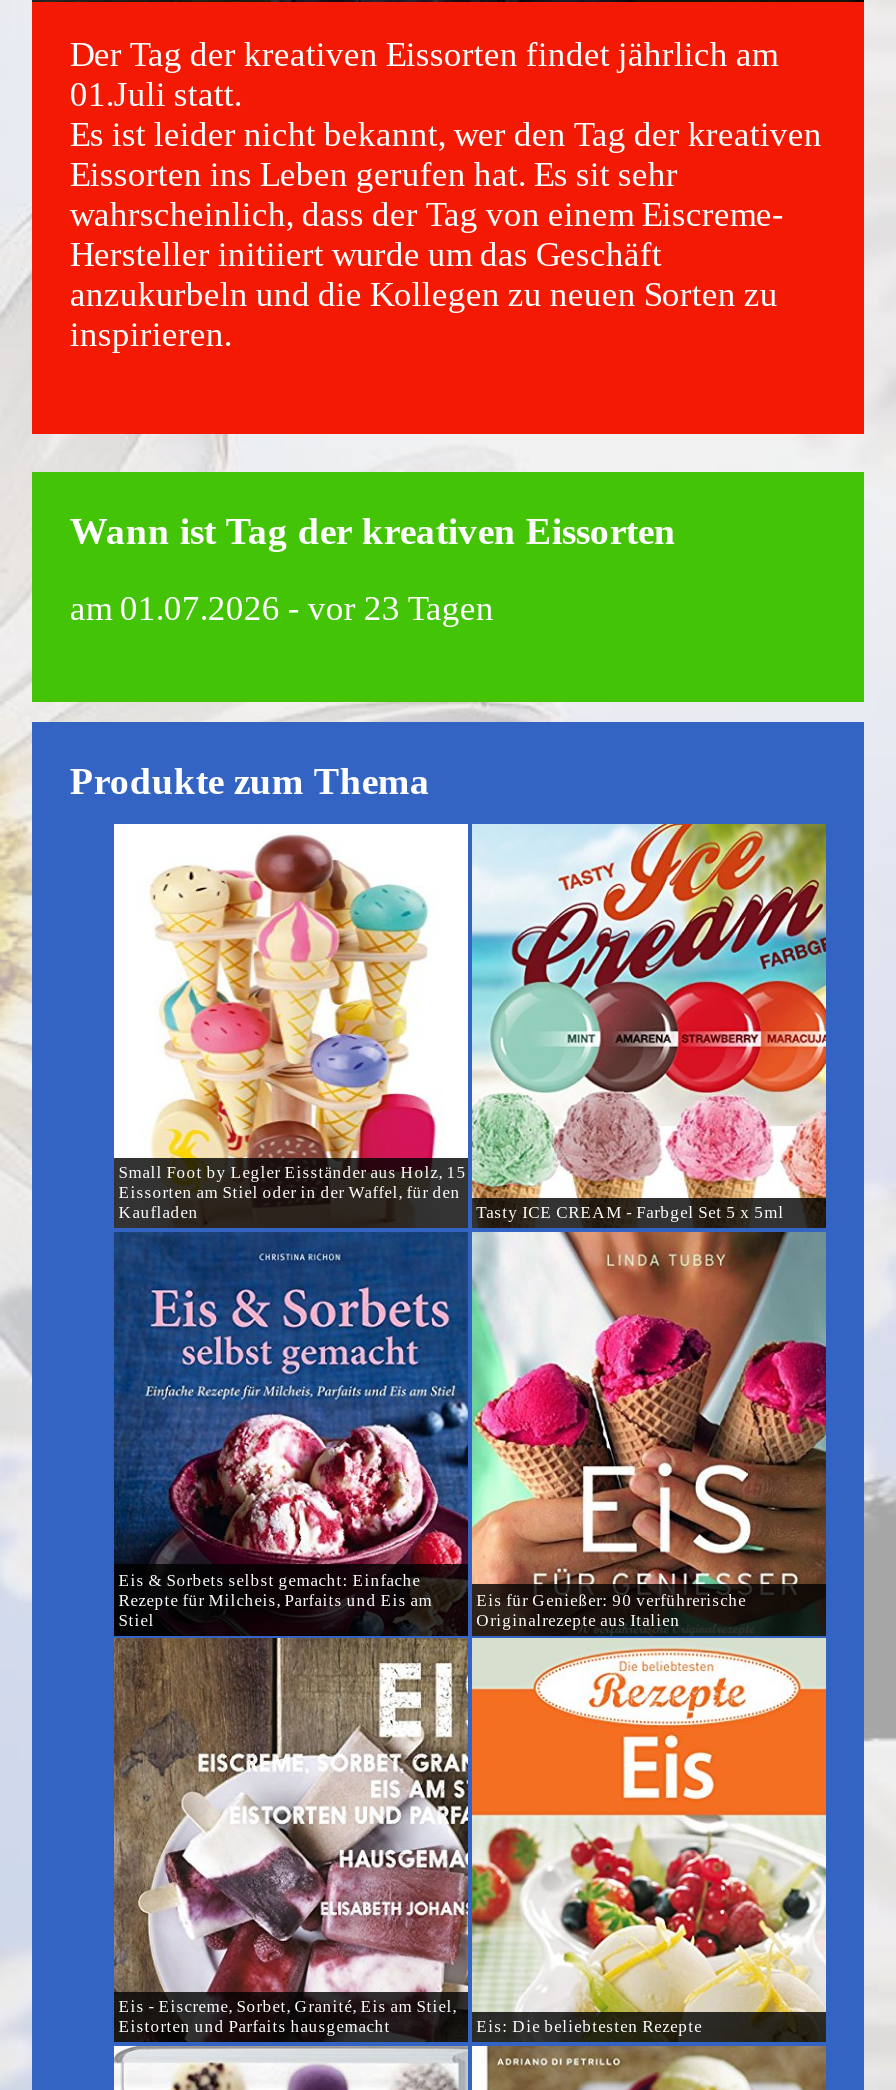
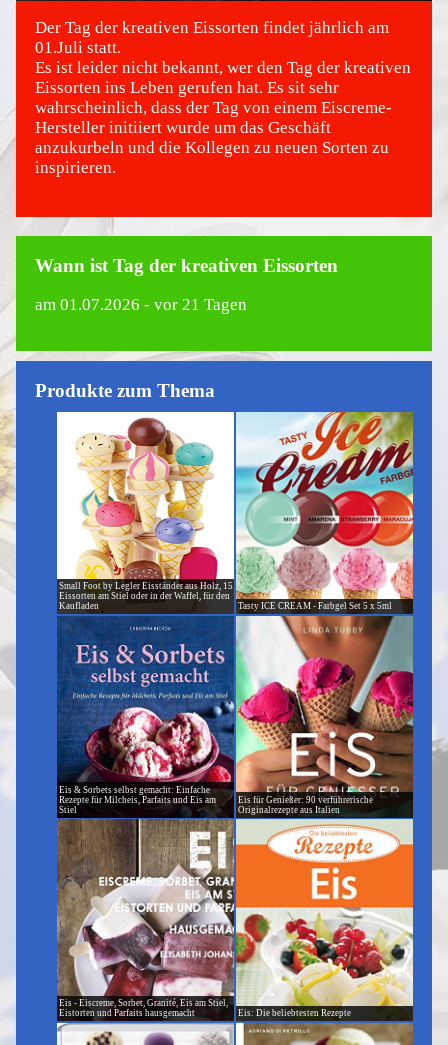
- am 01.07.2026 - vor 23 Tagen
+ am 01.07.2026 - vor 21 Tagen
